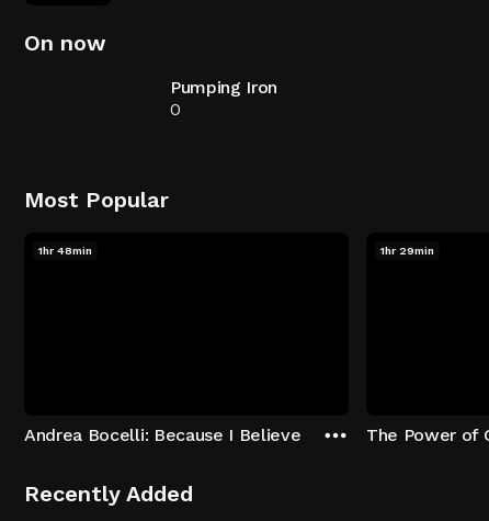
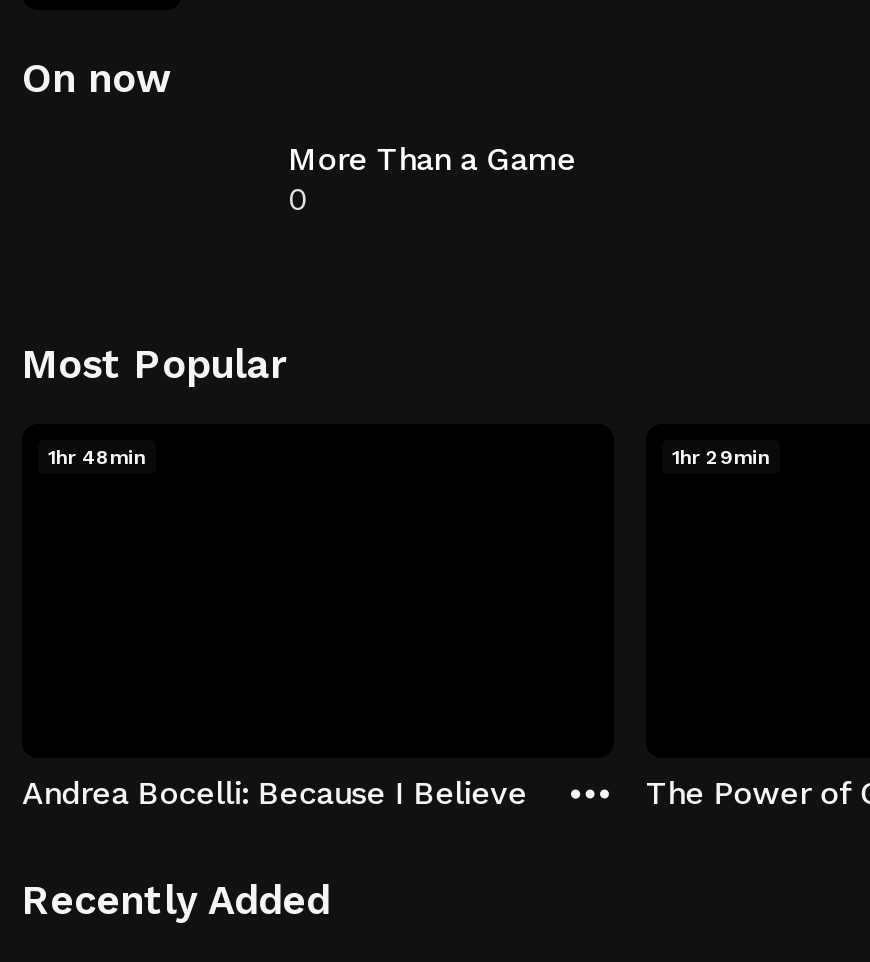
- Pumping Iron
+ More Than a Game
